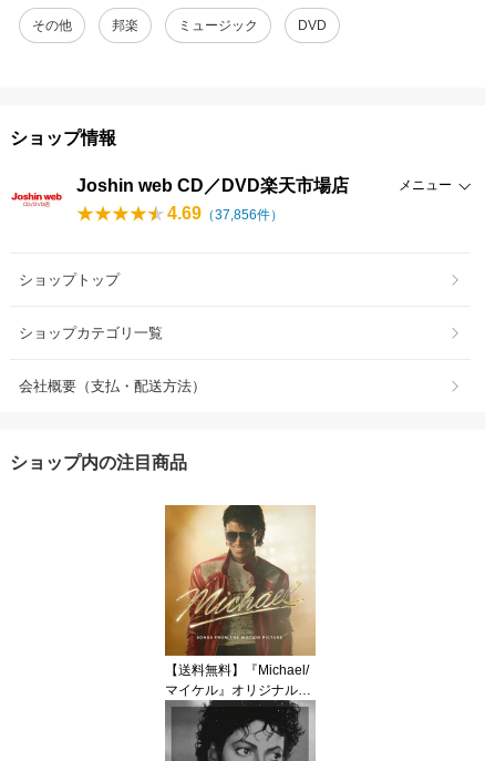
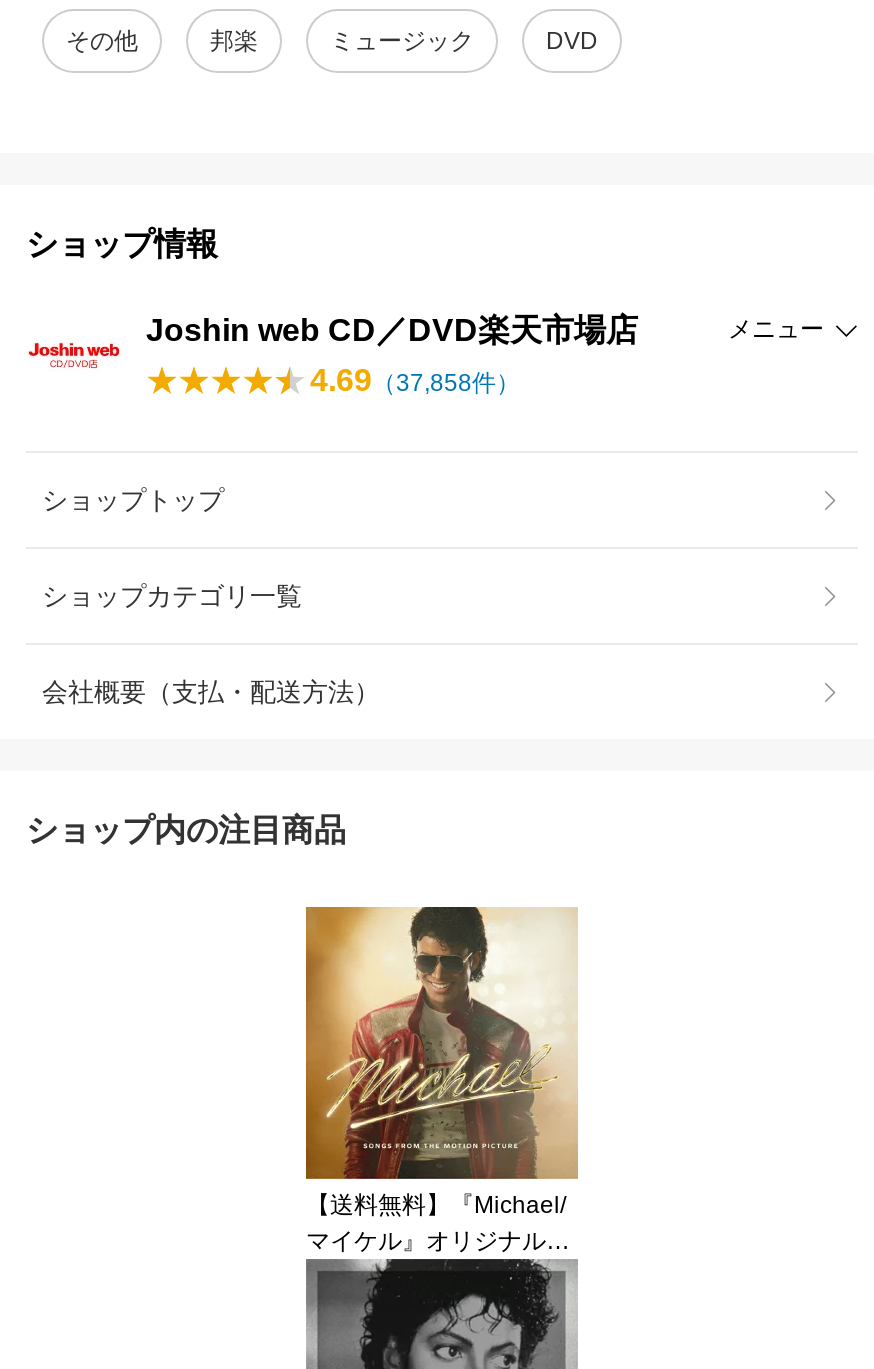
- 4.69（37,856件）
+ 4.69（37,858件）
